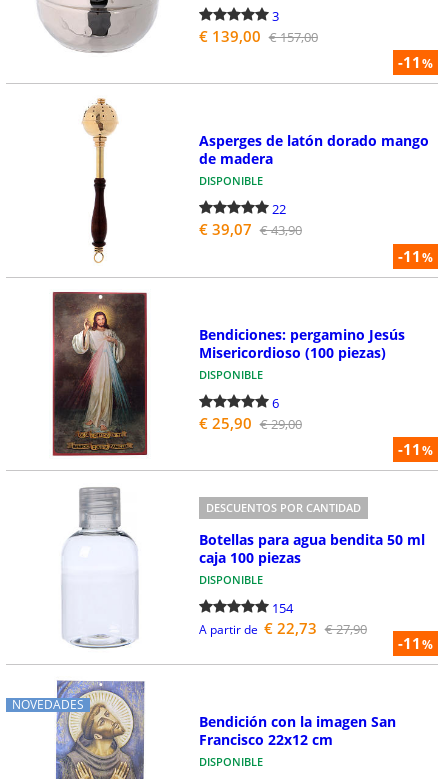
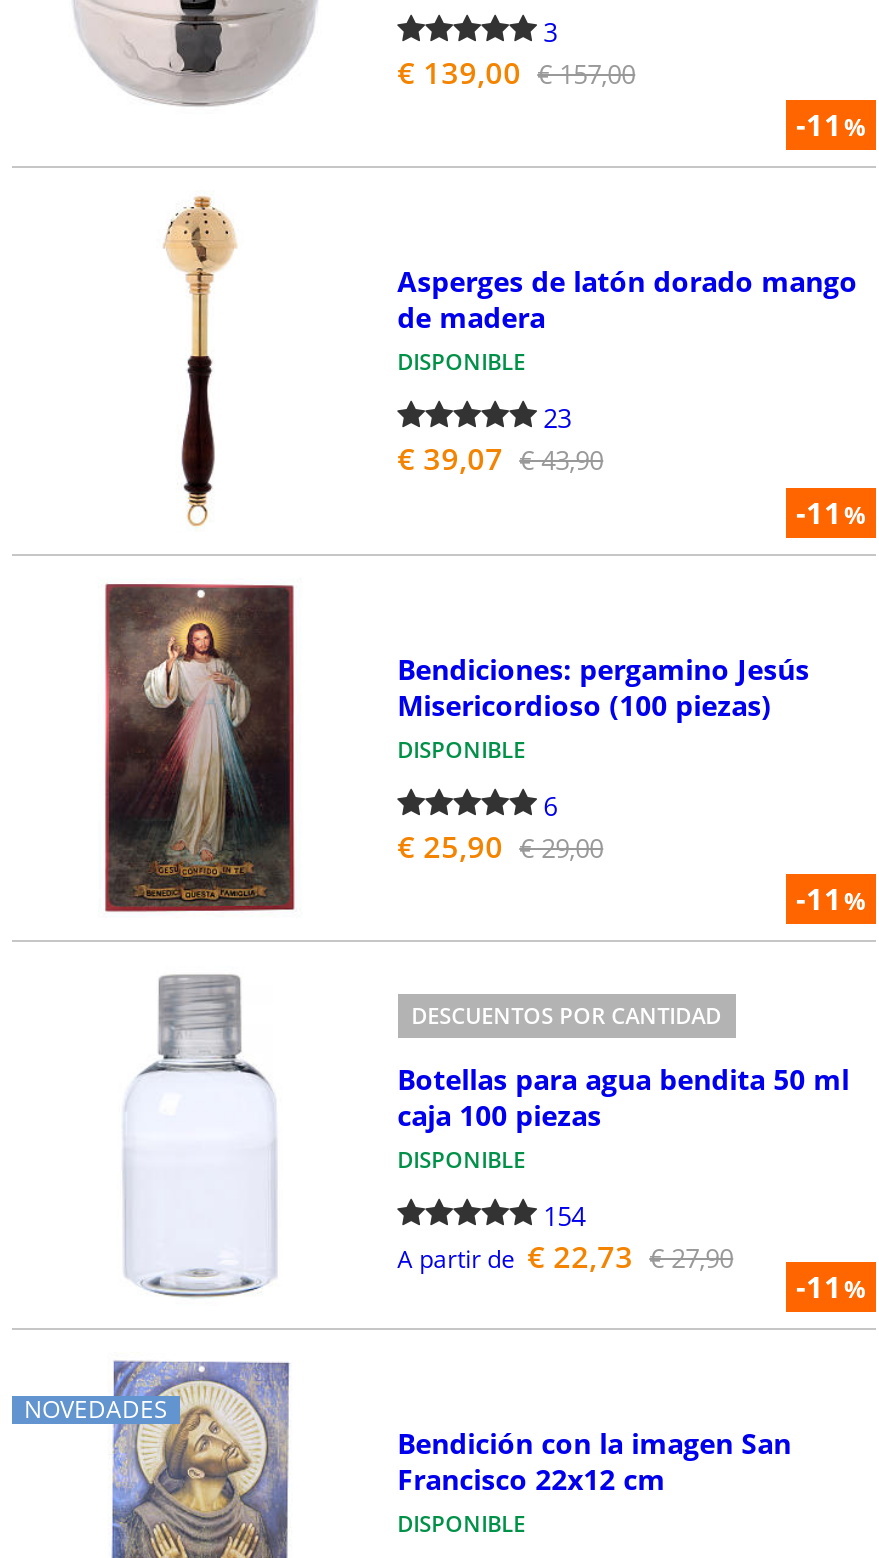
- 22
+ 23
